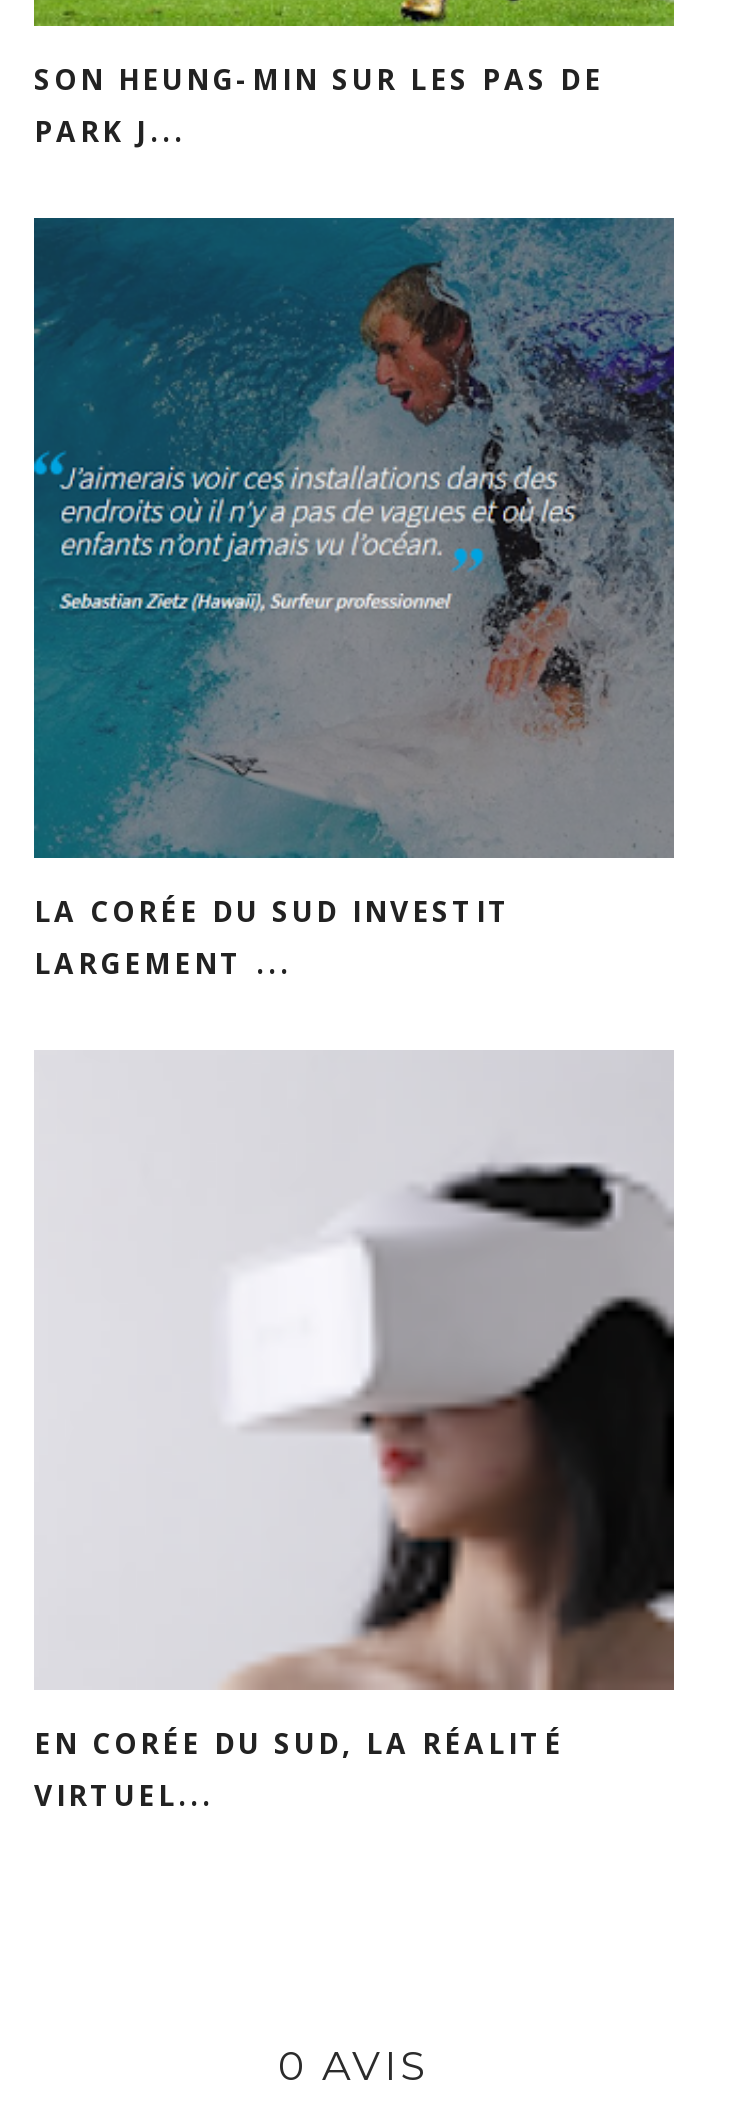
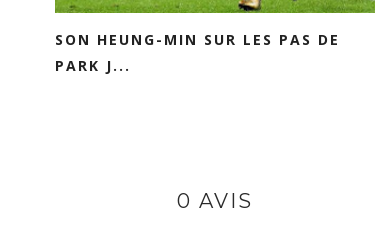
- [image]
- LA CORÉE DU SUD INVESTIT
- LARGEMENT ...

- [image]
- EN CORÉE DU SUD, LA RÉALITÉ
- VIRTUEL...
